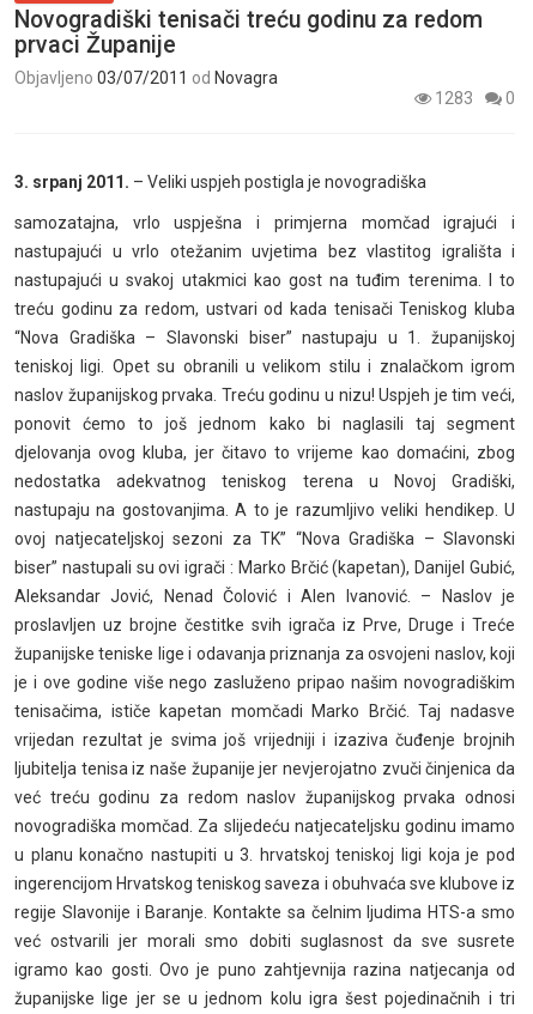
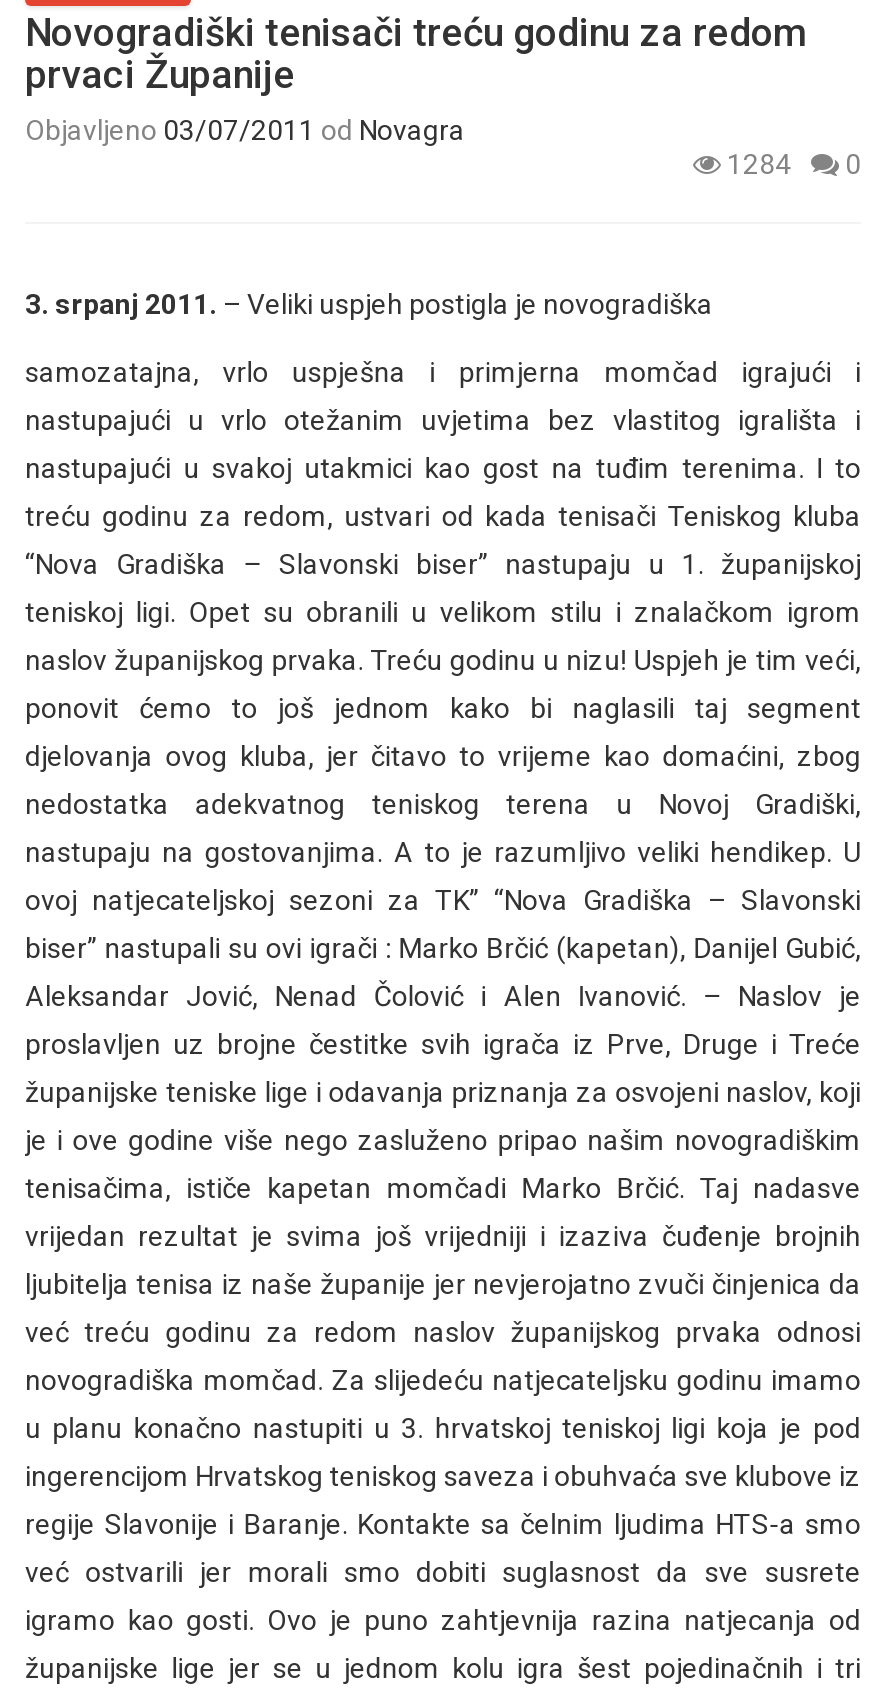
- 1283 0
+ 1284 0
